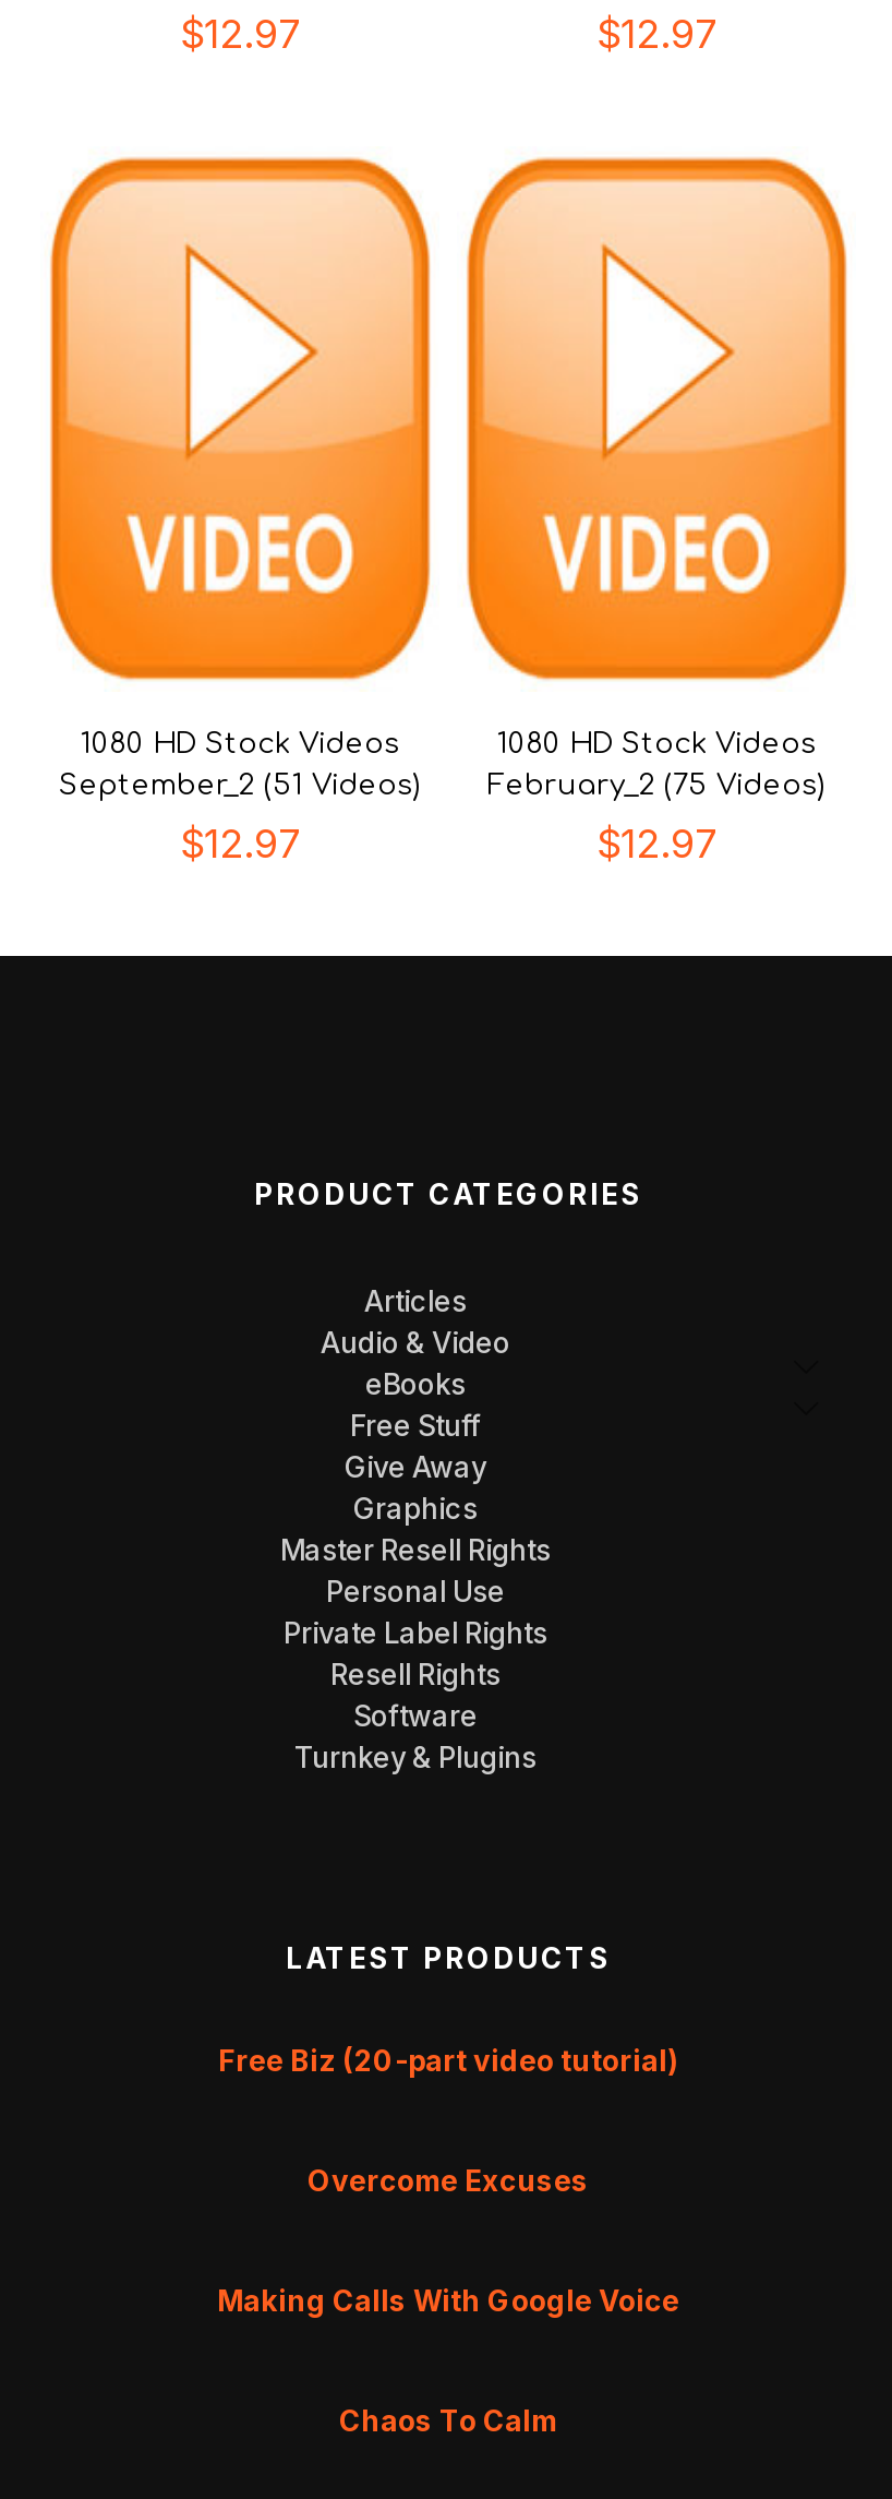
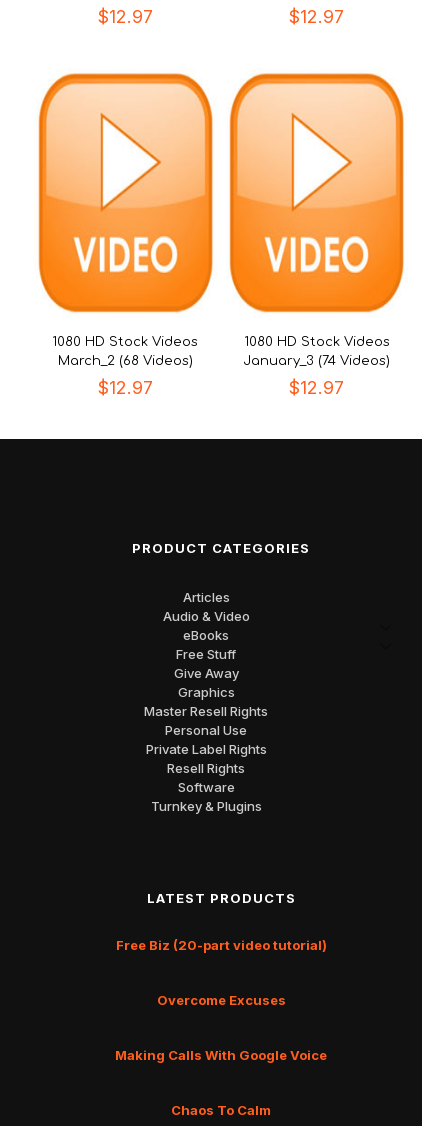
- September_2 (51 Videos)
+ March_2 (68 Videos)

- February_2 (75 Videos)
+ January_3 (74 Videos)
